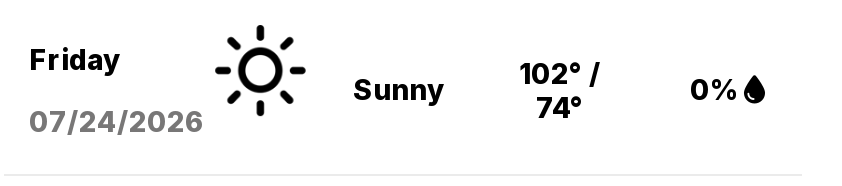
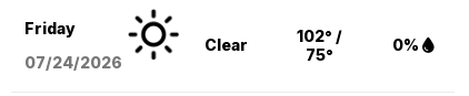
- Sunny
+ Clear

- 74°
+ 75°
